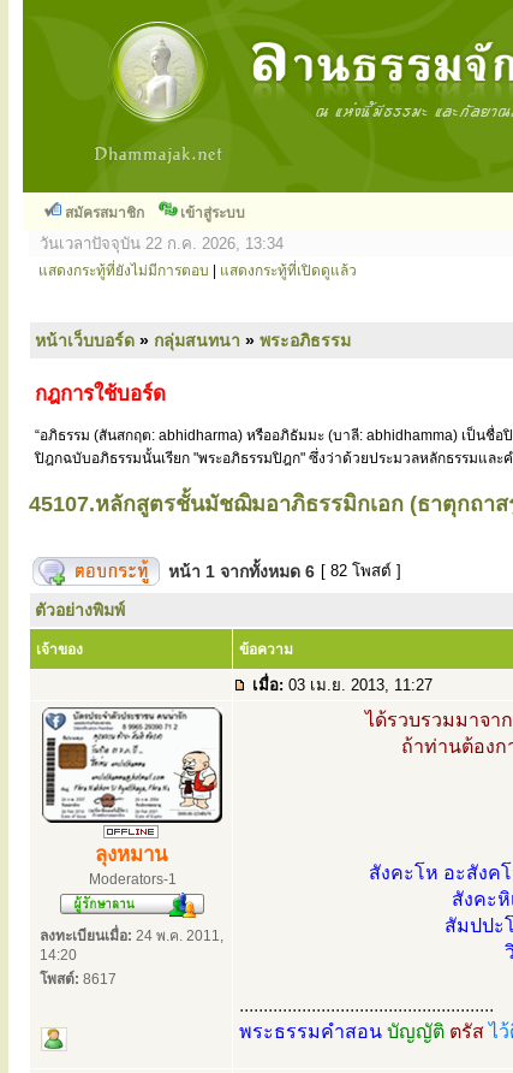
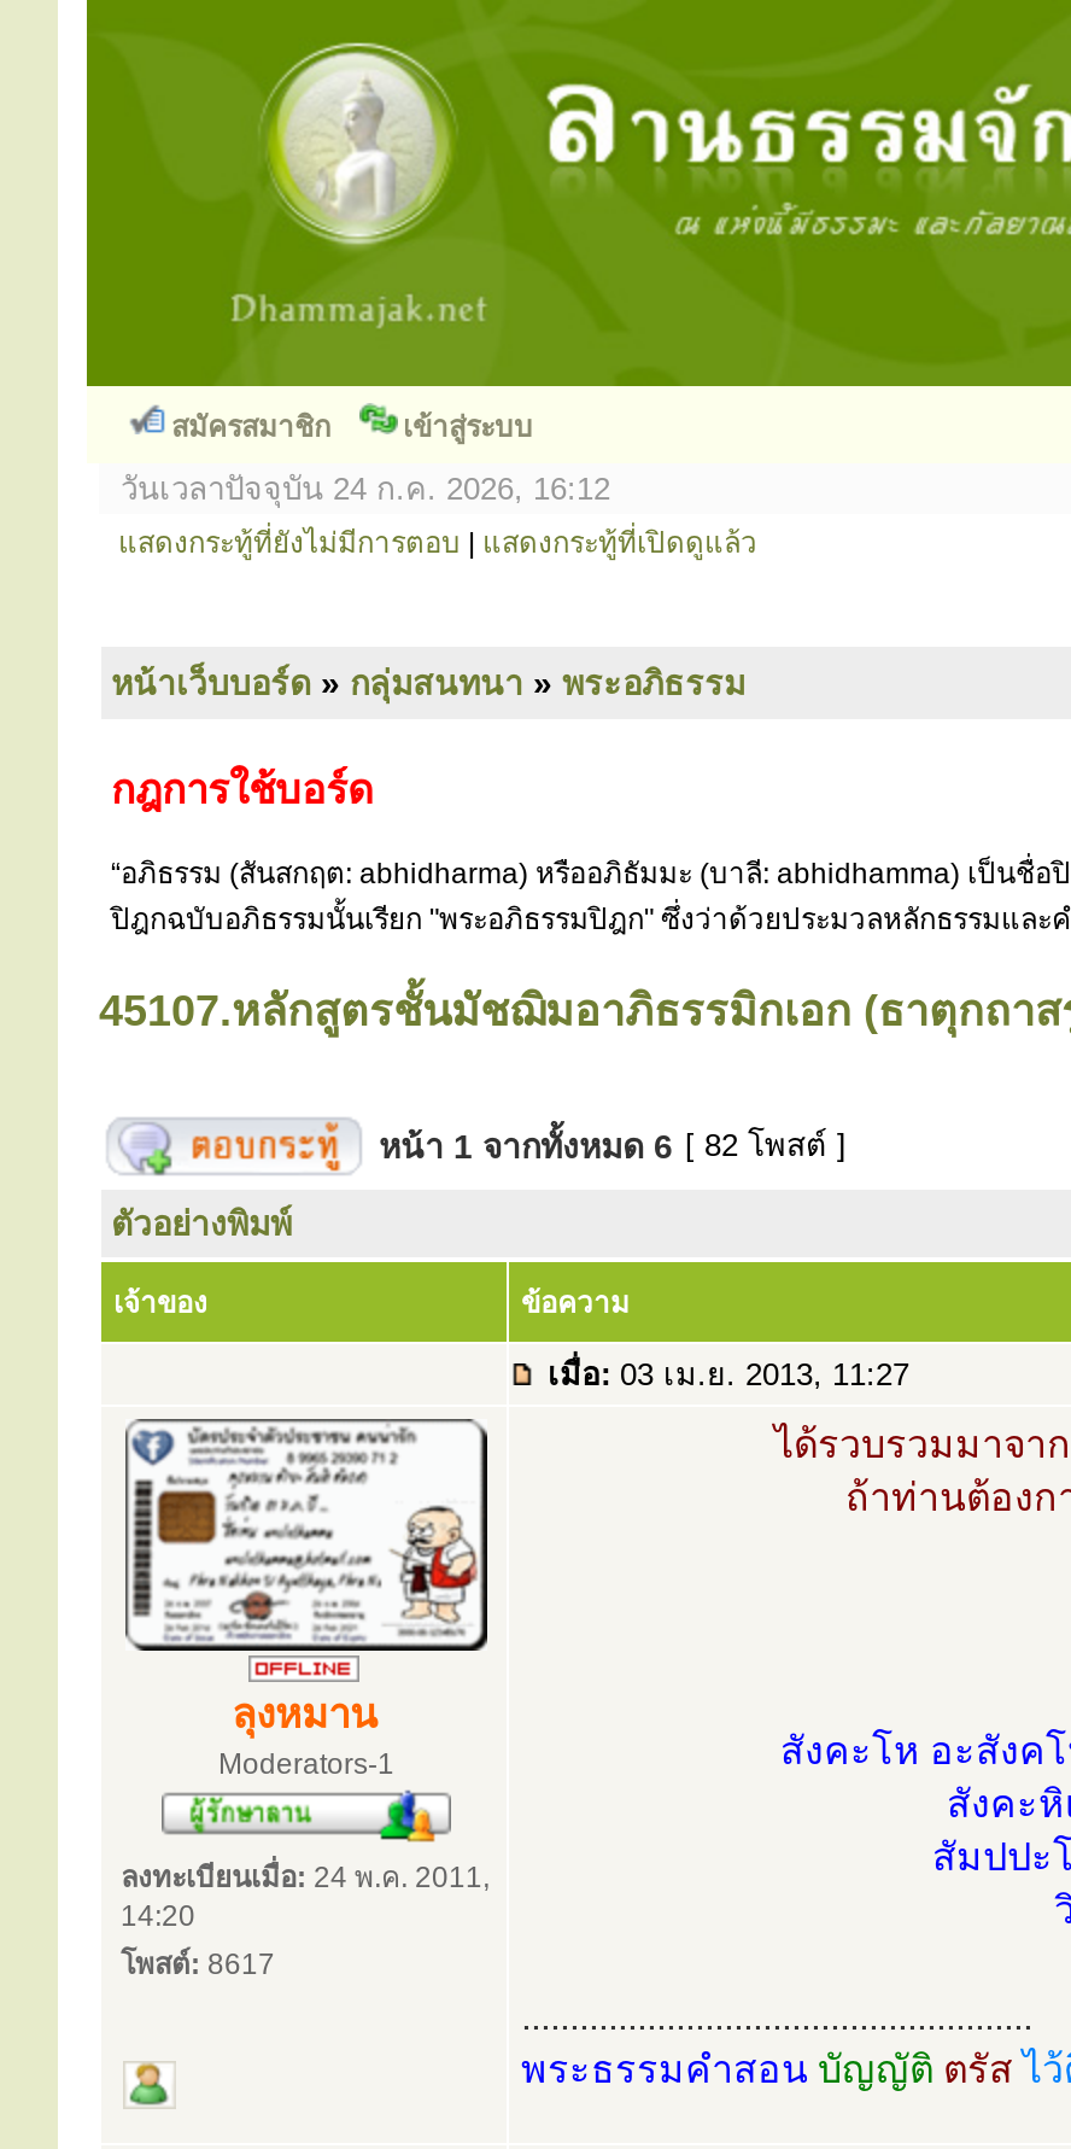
- วันเวลาปัจจุบัน 22 ก.ค. 2026, 13:34
+ วันเวลาปัจจุบัน 24 ก.ค. 2026, 16:12
